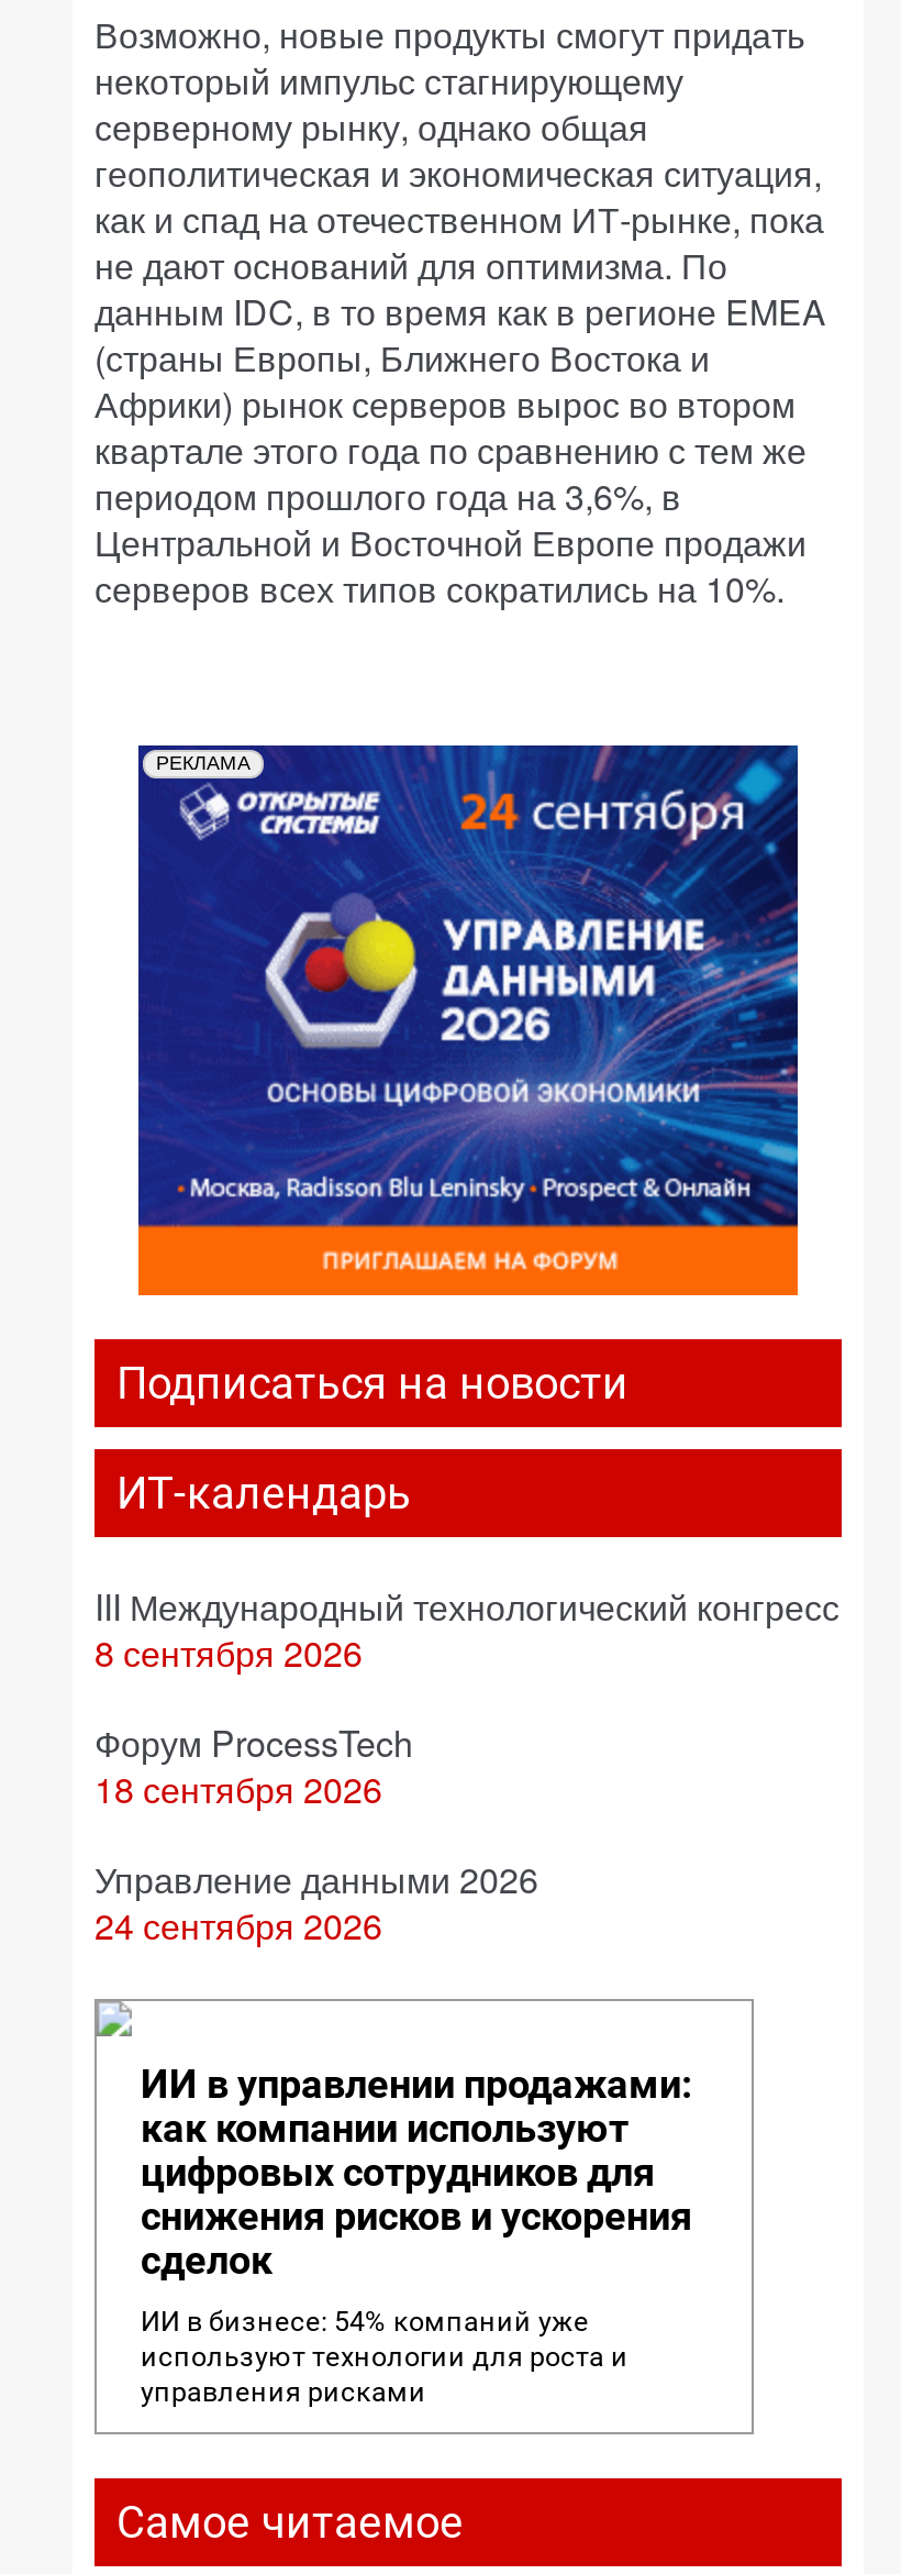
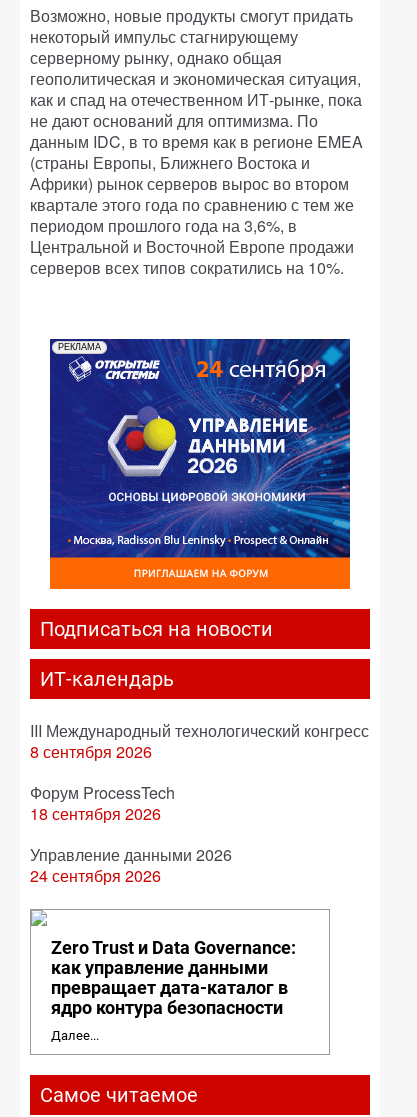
- ИИ в управлении продажами:
- как компании используют
- цифровых сотрудников для
- снижения рисков и ускорения
- сделок
+ Zero Trust и Data Governance:
+ как управление данными
+ превращает дата-каталог в
+ ядро контура безопасности

- ИИ в бизнесе: 54% компаний уже
- используют технологии для роста и
- управления рисками
+ Далее...
